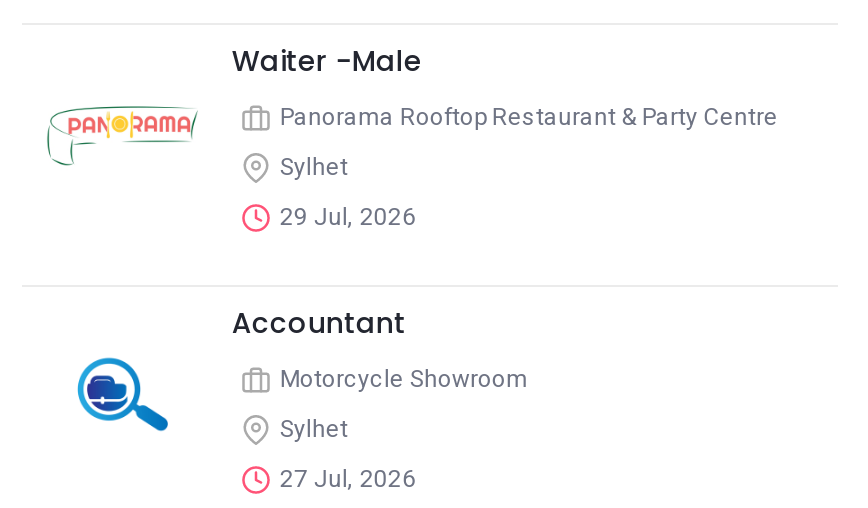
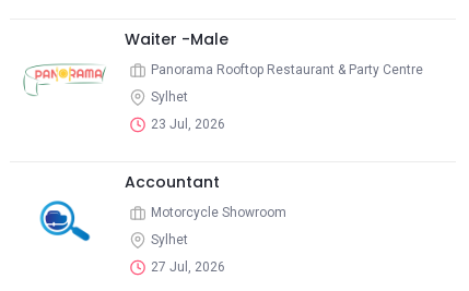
- 29 Jul, 2026
+ 23 Jul, 2026
